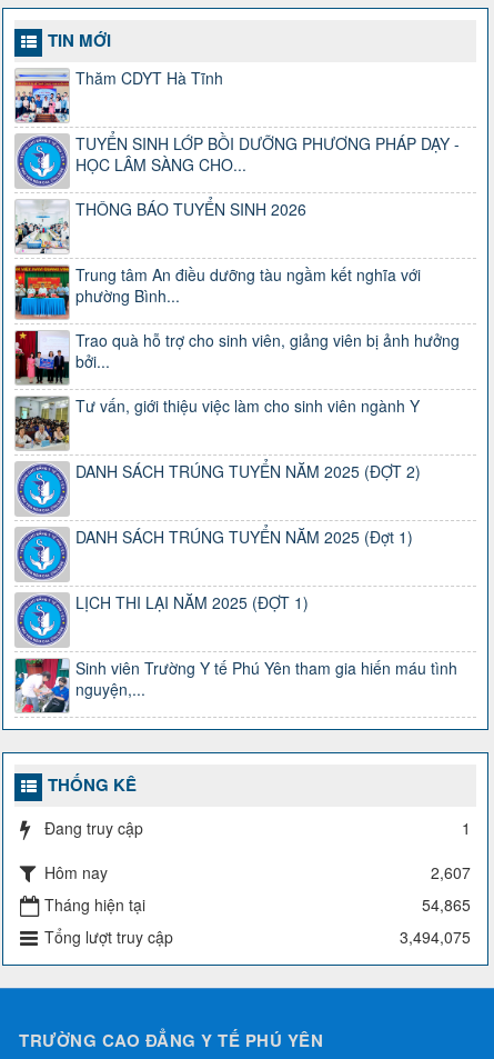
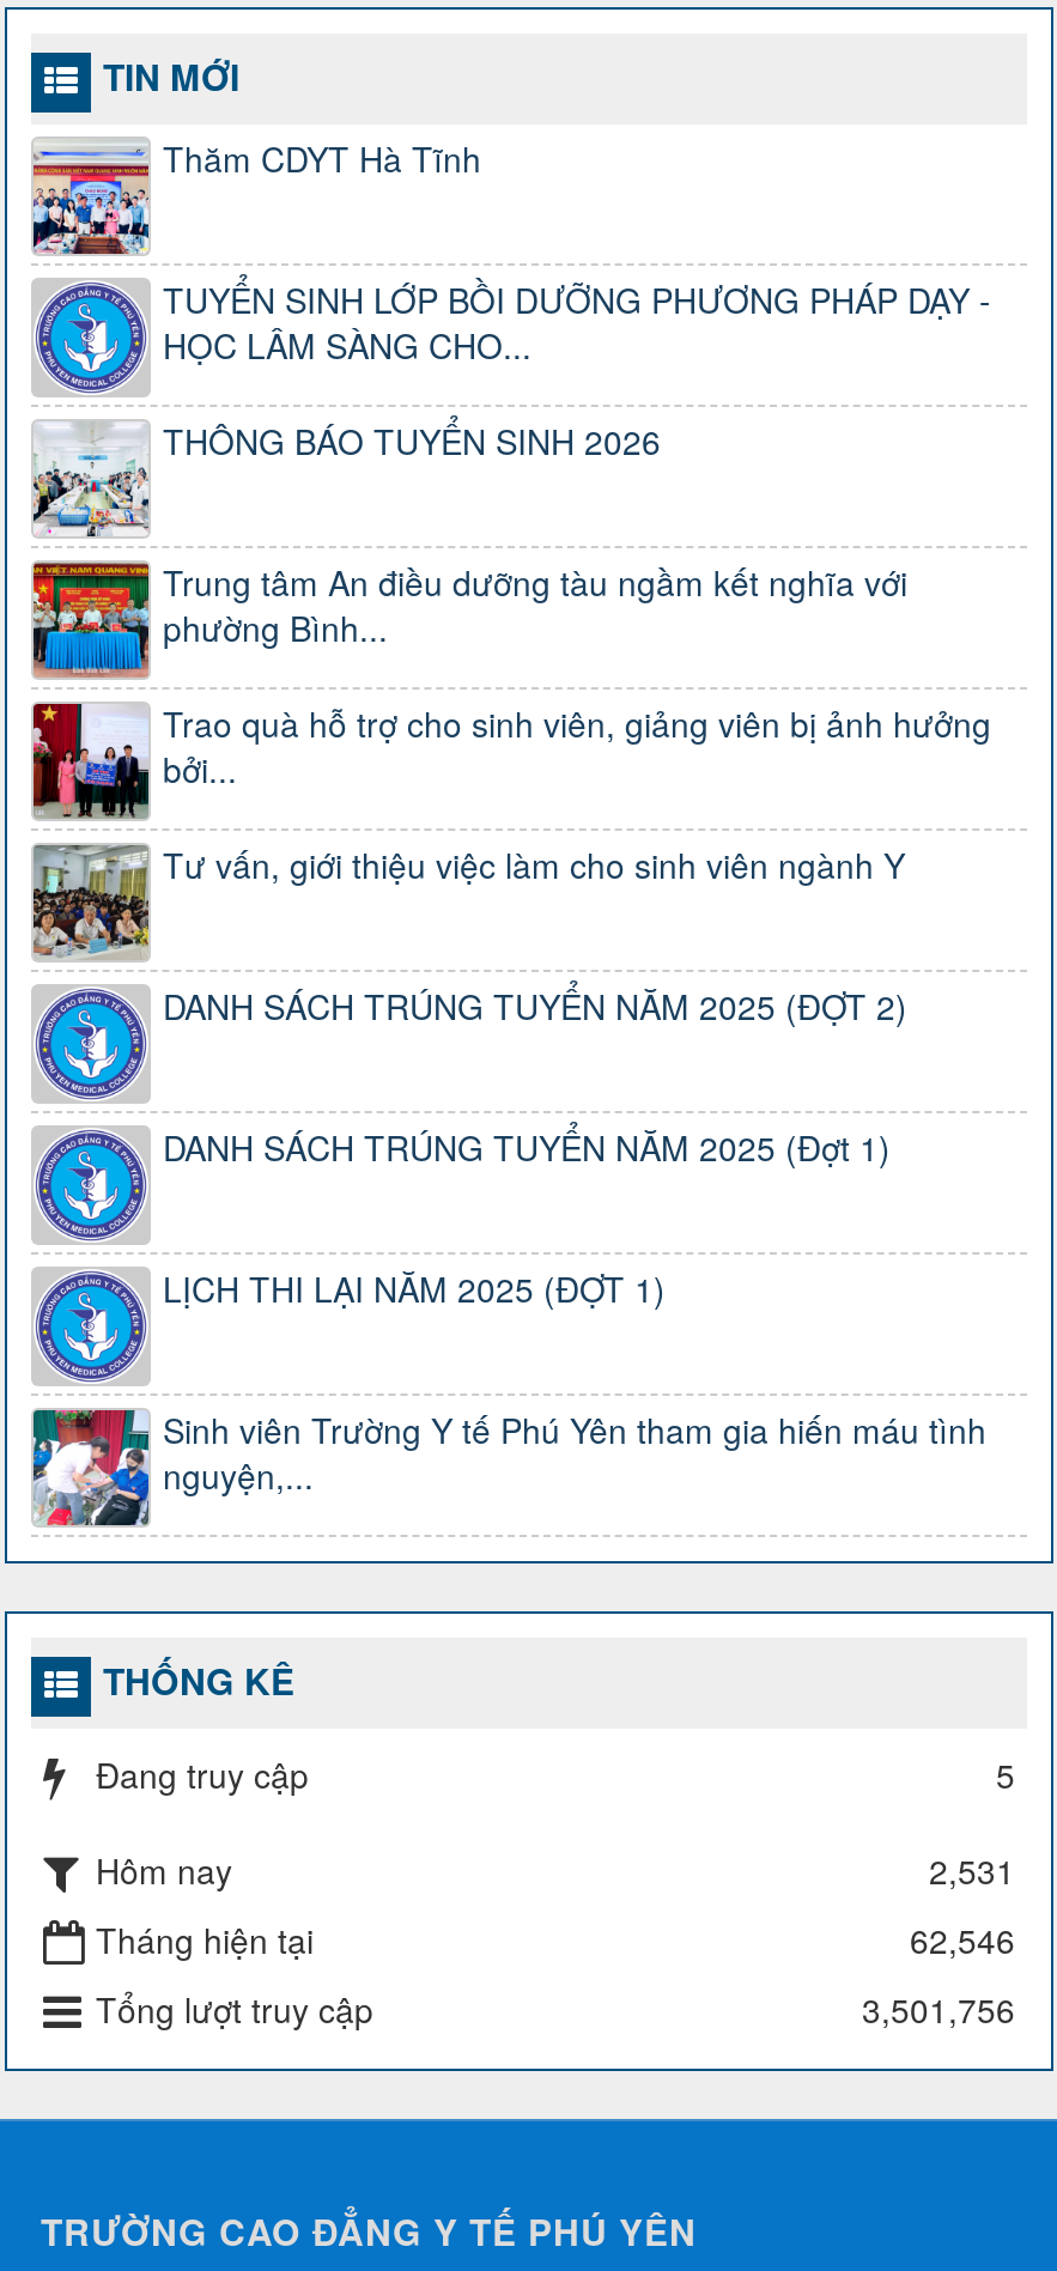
- 1
+ 5

- 2,607
+ 2,531

- 54,865
+ 62,546

- 3,494,075
+ 3,501,756
